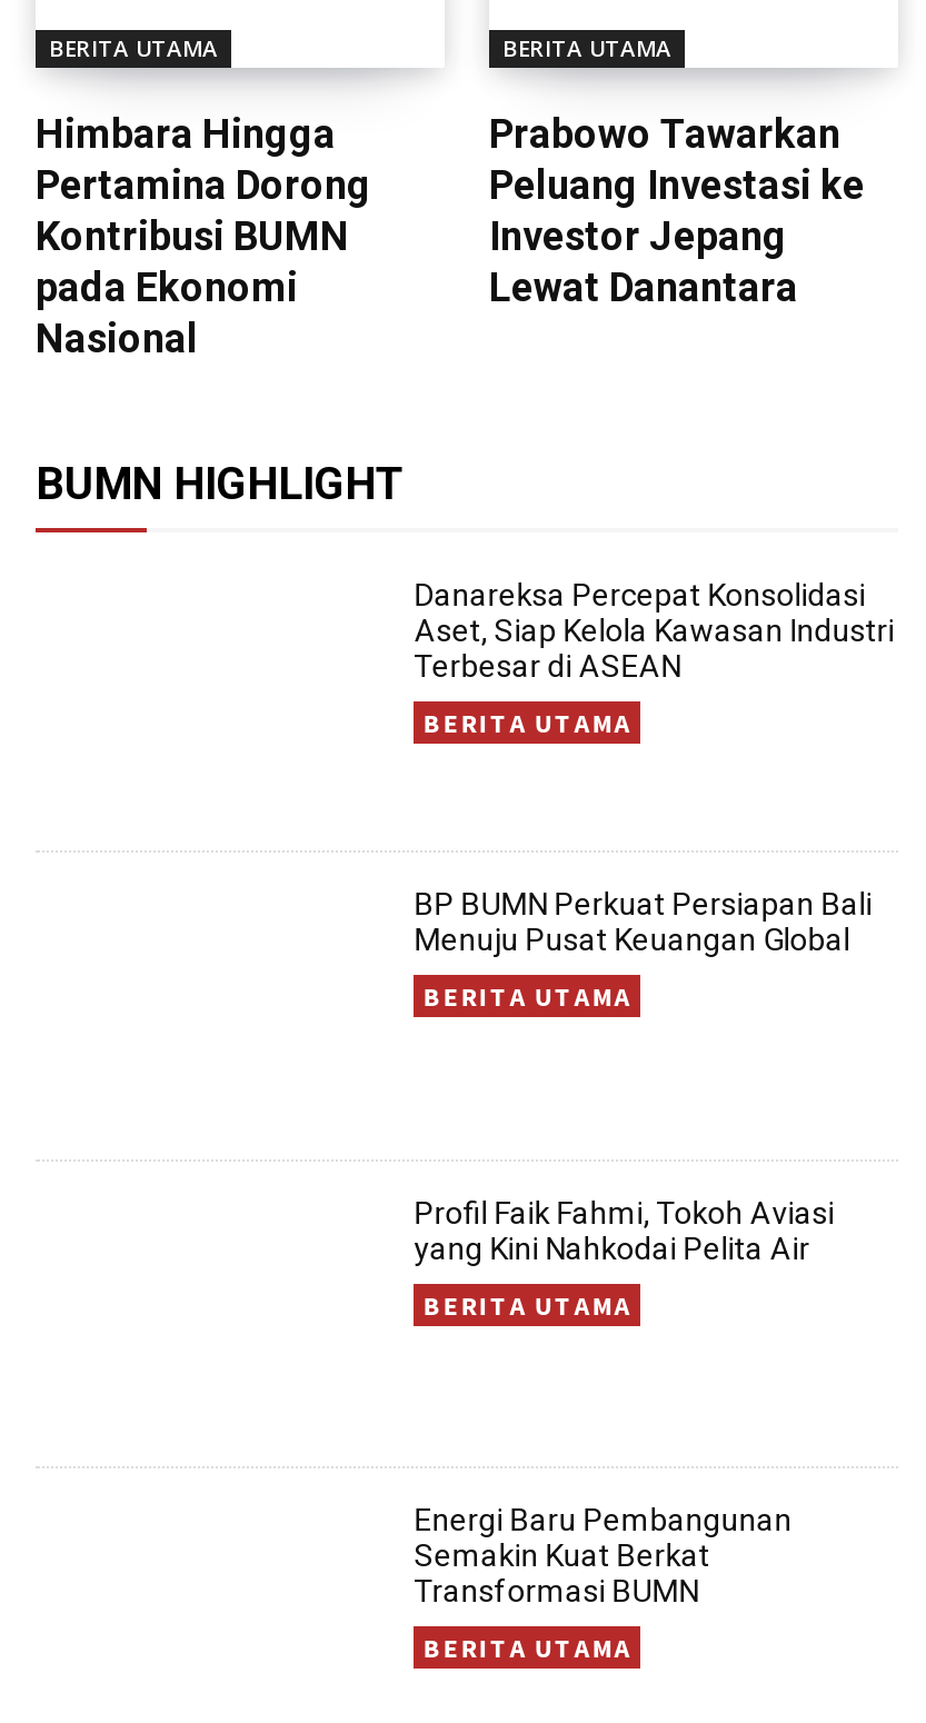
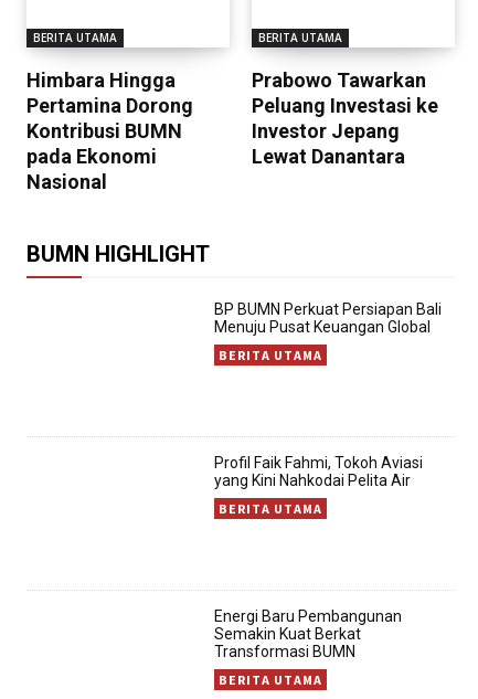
- Danareksa Percepat Konsolidasi
- Aset, Siap Kelola Kawasan Industri
- Terbesar di ASEAN
- BERITA UTAMA
